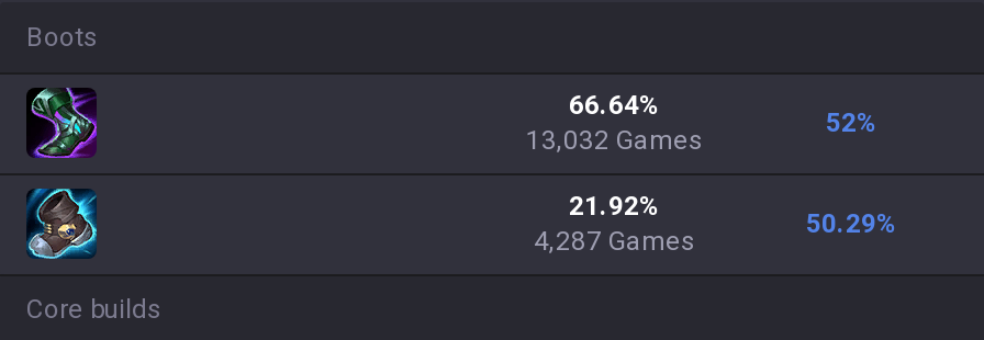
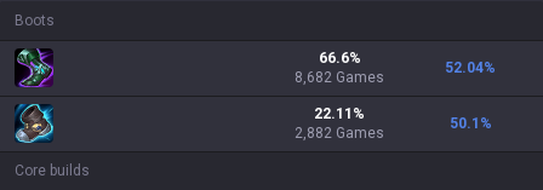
- 66.64%
+ 66.6%

- 52%
+ 52.04%

- 13,032 Games
+ 8,682 Games

- 21.92%
+ 22.11%

- 50.29%
+ 50.1%

- 4,287 Games
+ 2,882 Games
